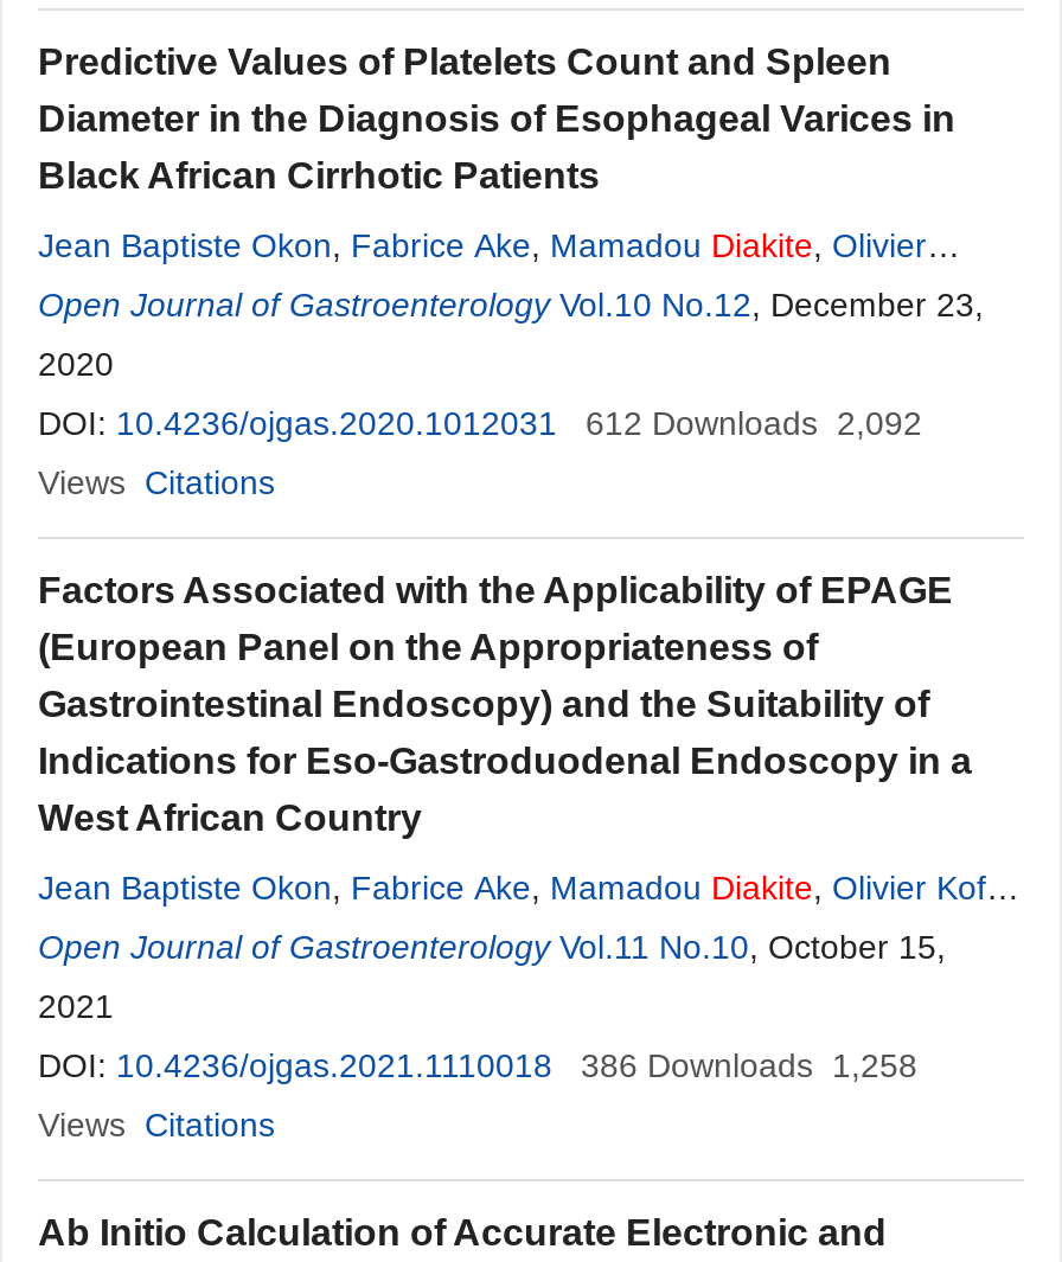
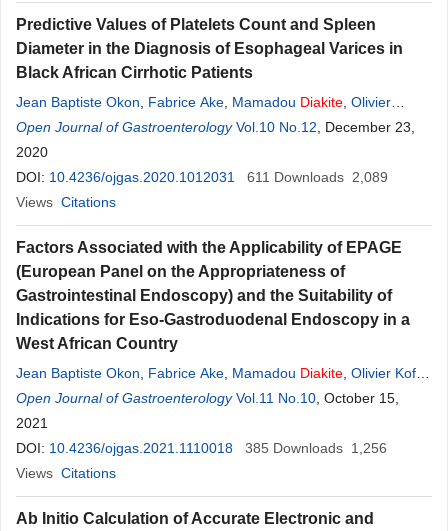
- DOI: 10.4236/ojgas.2020.1012031 612 Downloads 2,092
+ DOI: 10.4236/ojgas.2020.1012031 611 Downloads 2,089

- DOI: 10.4236/ojgas.2021.1110018 386 Downloads 1,258
+ DOI: 10.4236/ojgas.2021.1110018 385 Downloads 1,256
